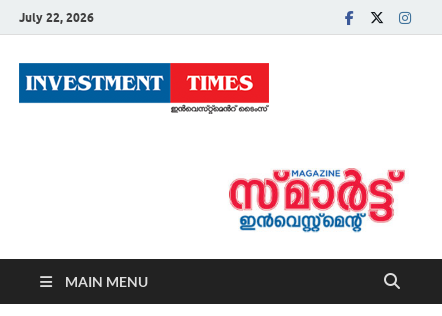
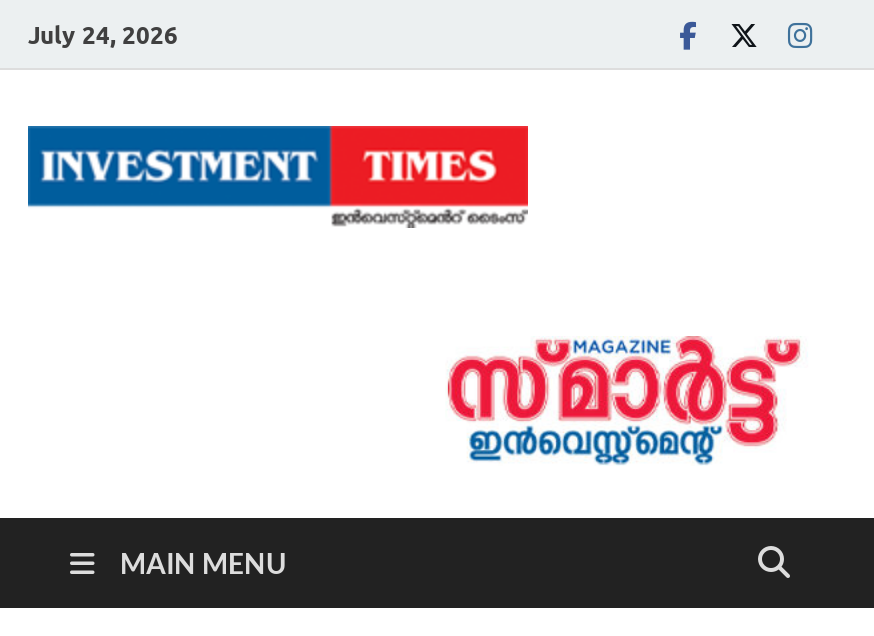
- July 22, 2026
+ July 24, 2026
